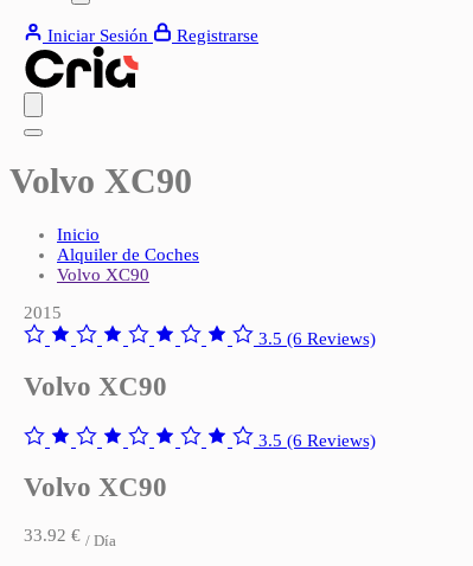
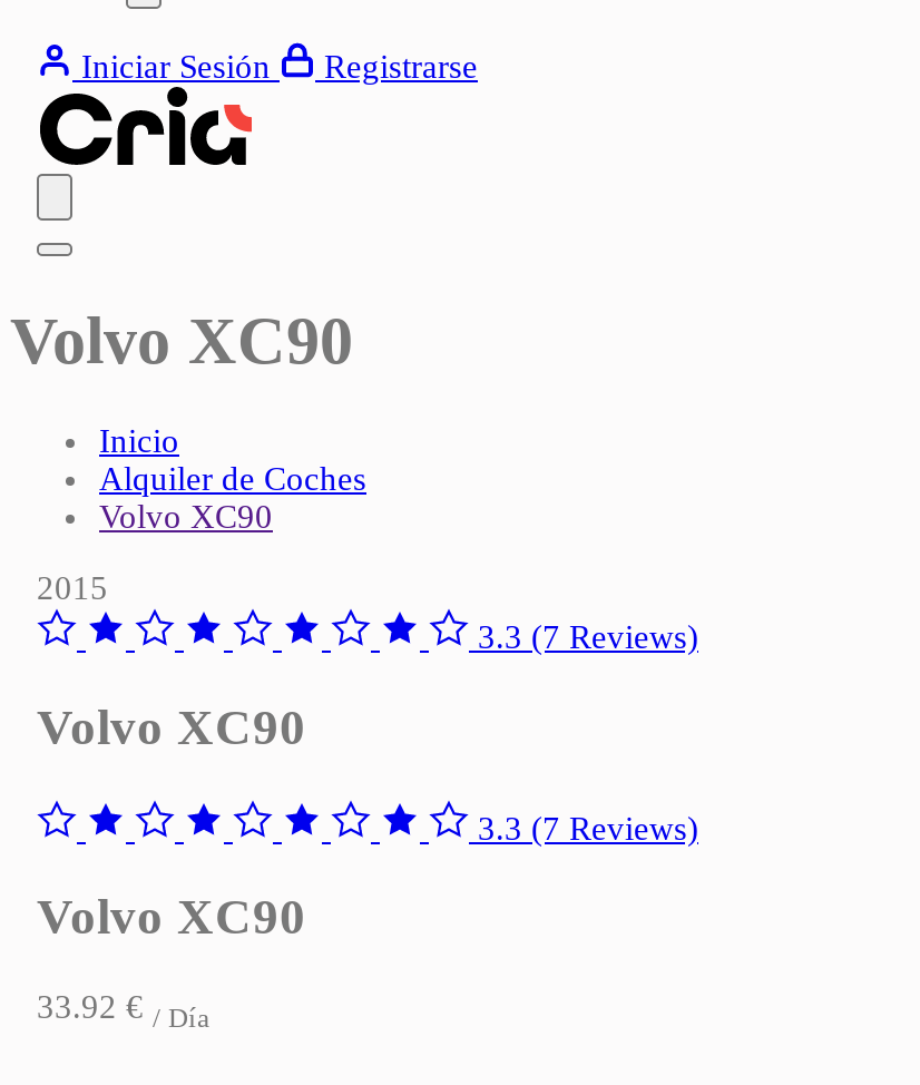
- 3.5 (6 Reviews)
+ 3.3 (7 Reviews)

- 3.5 (6 Reviews)
+ 3.3 (7 Reviews)
